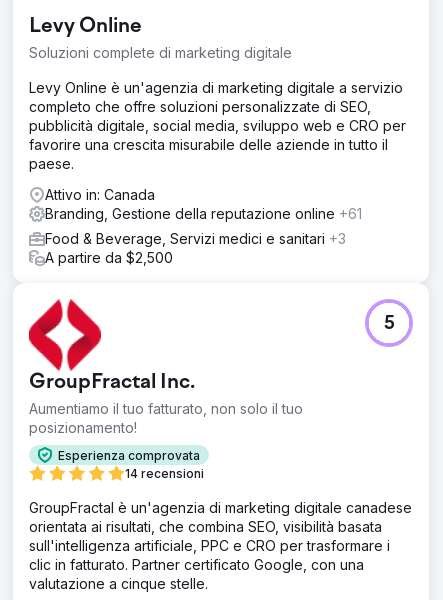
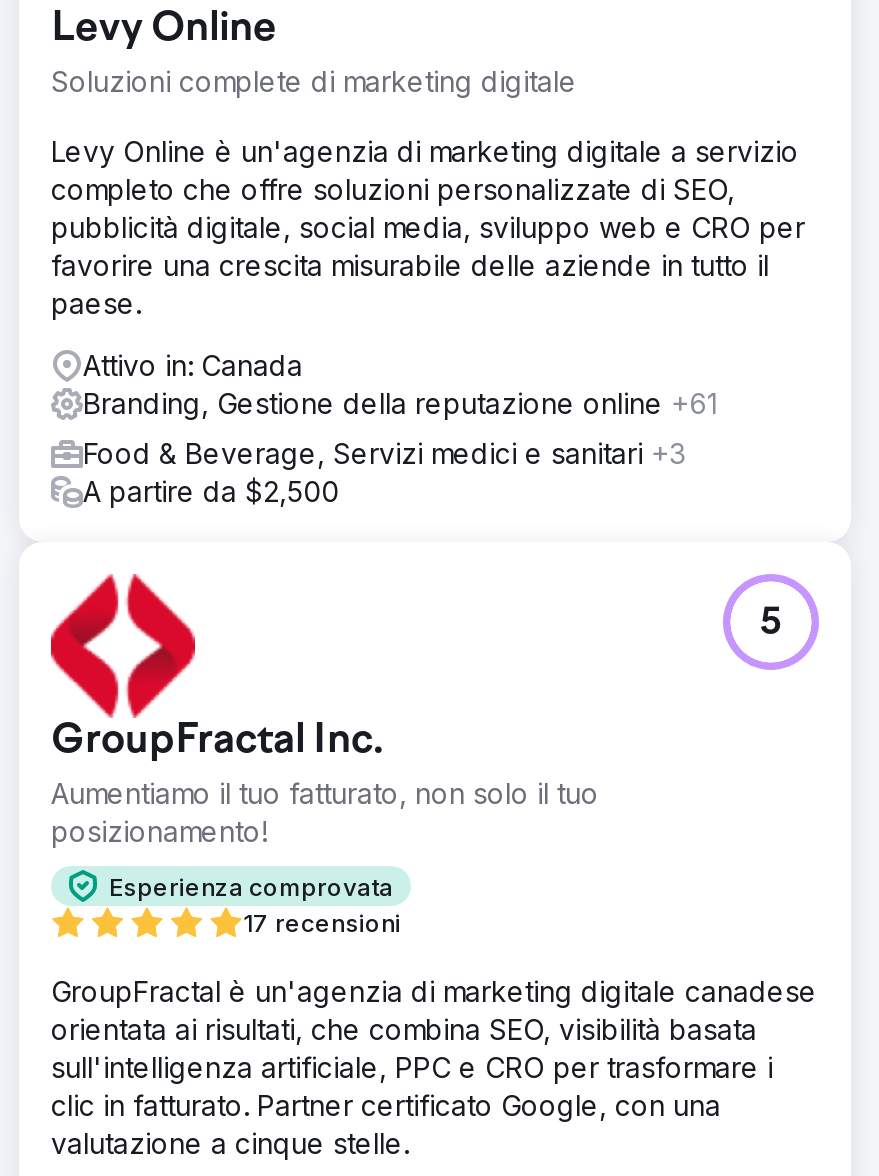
- 14 recensioni
+ 17 recensioni
